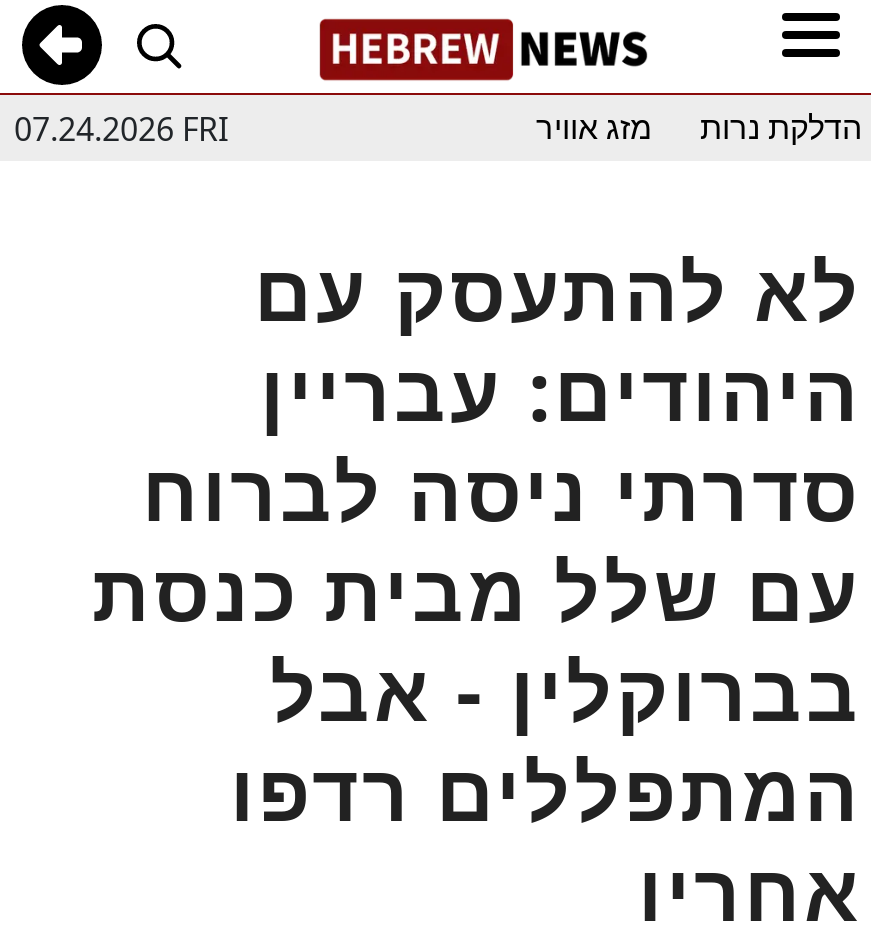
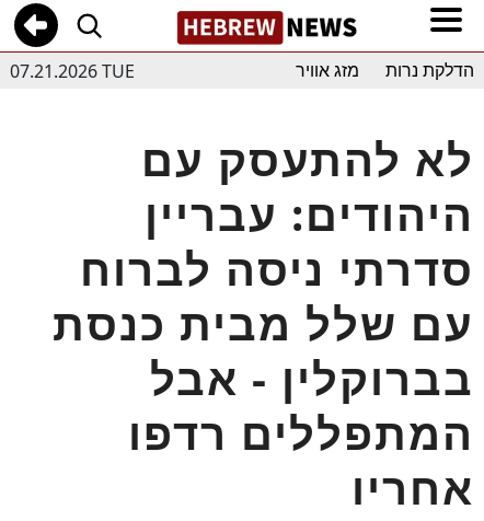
- 07.24.2026 FRI
+ 07.21.2026 TUE
